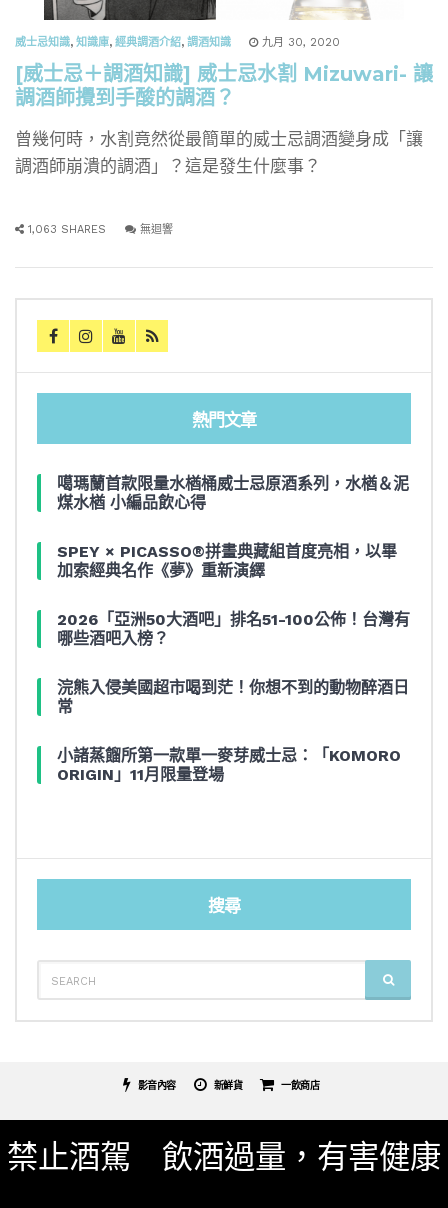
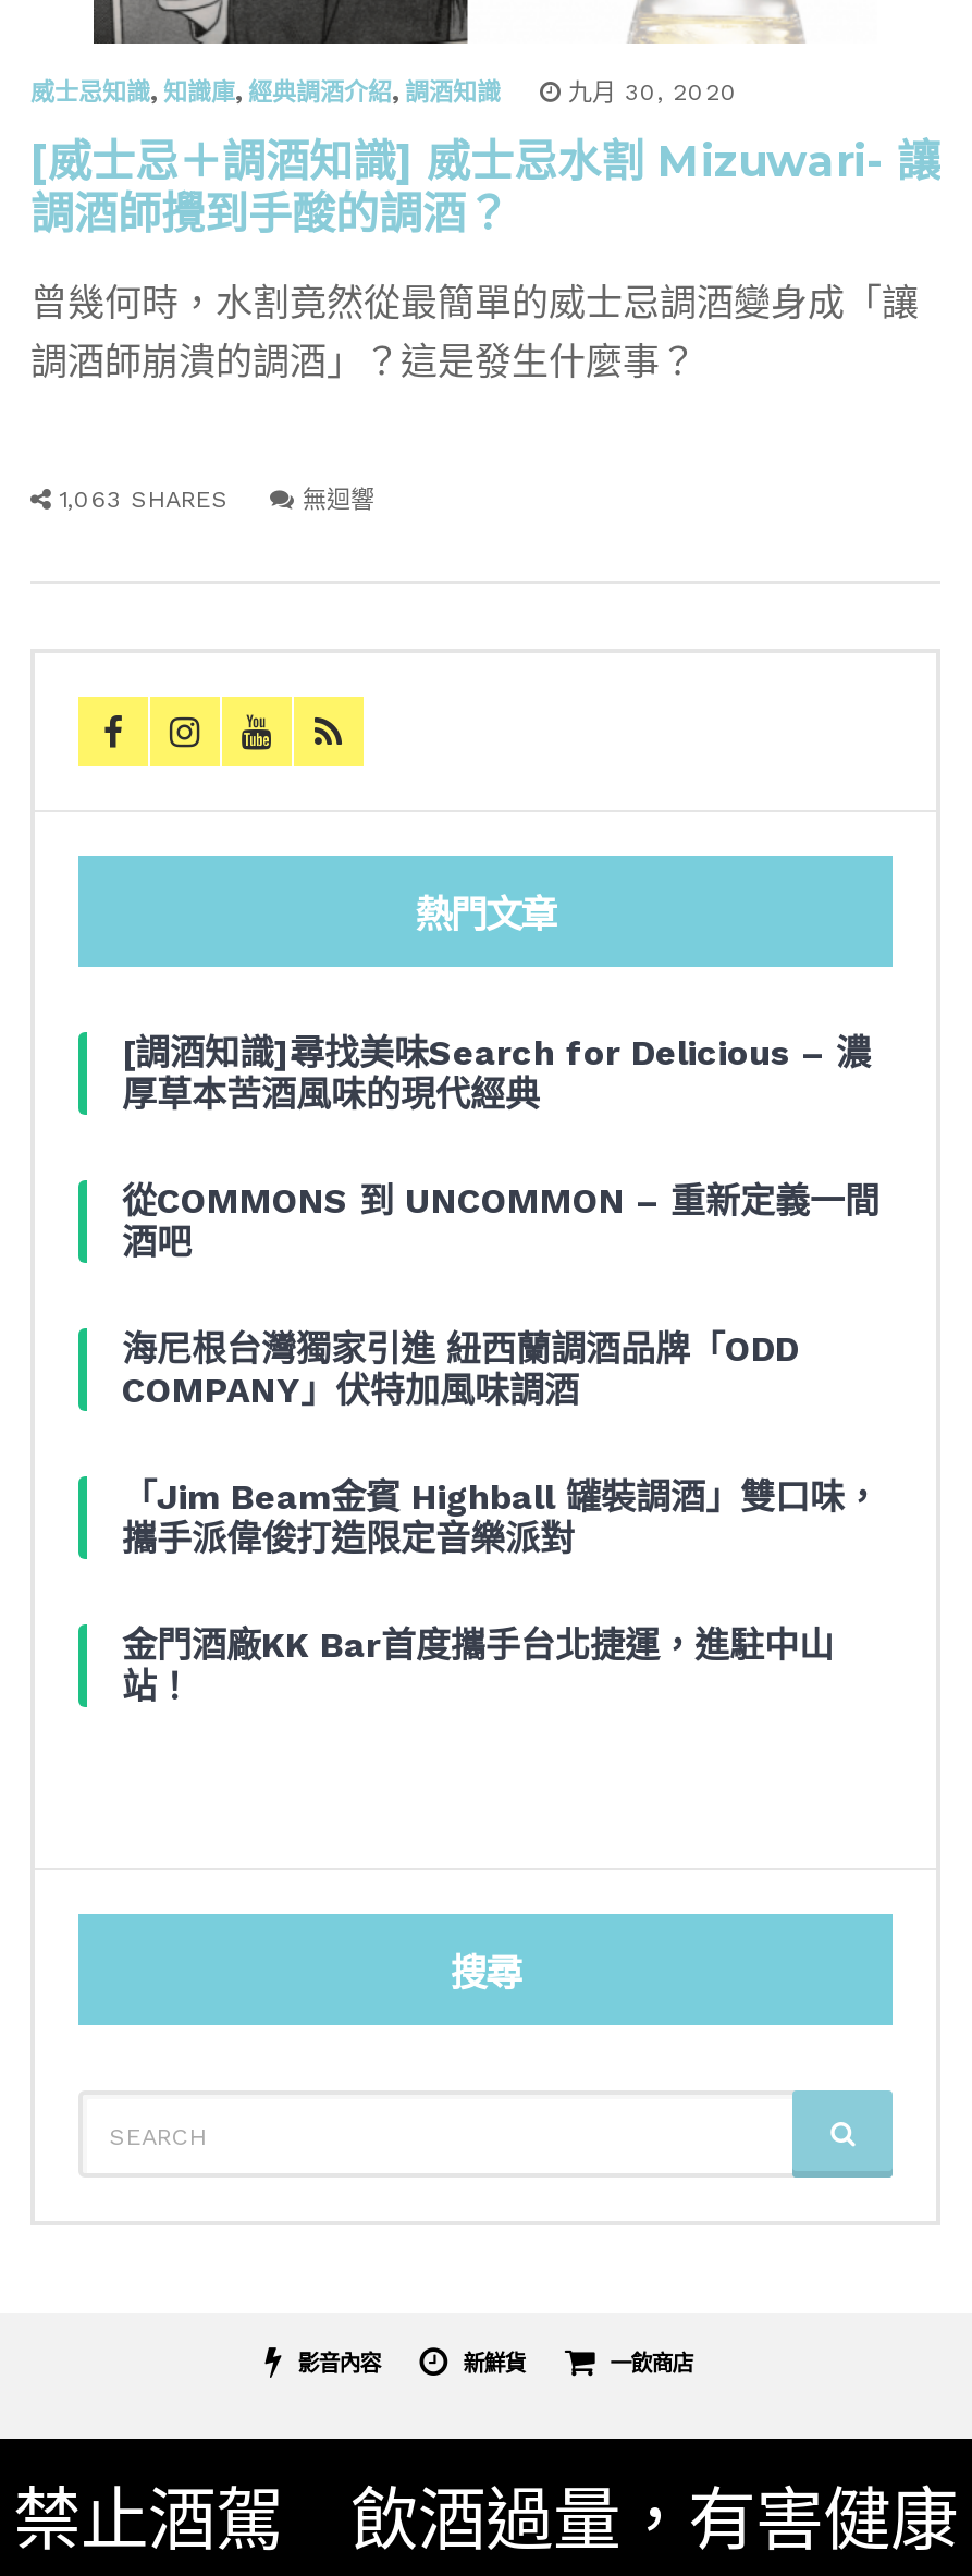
- 噶瑪蘭首款限量水楢桶威士忌原酒系列，水楢＆泥
- 煤水楢 小編品飲心得
+ [調酒知識]尋找美味Search for Delicious – 濃
+ 厚草本苦酒風味的現代經典

- SPEY × PICASSO®拼畫典藏組首度亮相，以畢
- 加索經典名作《夢》重新演繹
+ 從COMMONS 到 UNCOMMON – 重新定義一間
+ 酒吧

- 2026「亞洲50大酒吧」排名51-100公佈！台灣有
- 哪些酒吧入榜？
+ 海尼根台灣獨家引進 紐西蘭調酒品牌「ODD
+ COMPANY」伏特加風味調酒

- 浣熊入侵美國超市喝到茫！你想不到的動物醉酒日
- 常
+ 「Jim Beam金賓 Highball 罐裝調酒」雙口味，
+ 攜手派偉俊打造限定音樂派對

- 小諸蒸餾所第一款單一麥芽威士忌：「KOMORO
- ORIGIN」11月限量登場
+ 金門酒廠KK Bar首度攜手台北捷運，進駐中山
+ 站！
